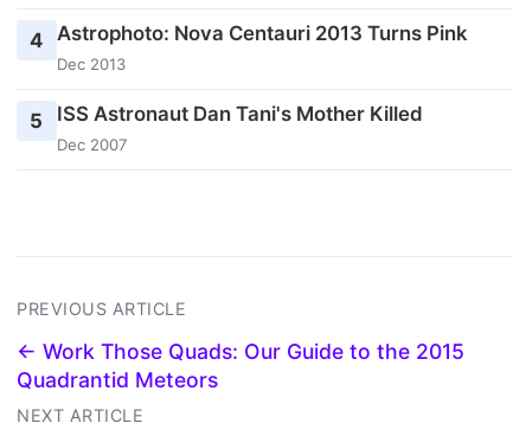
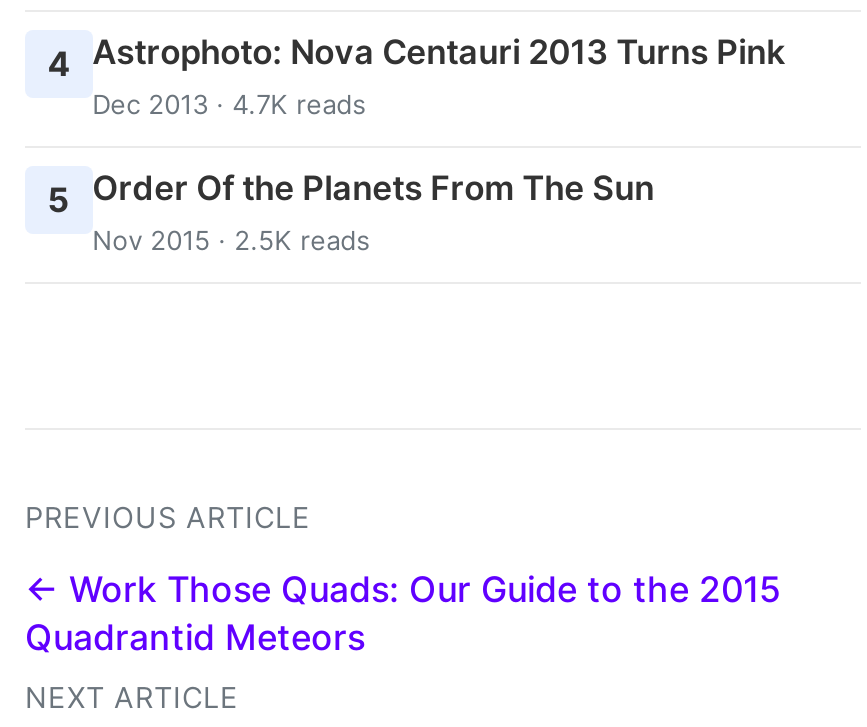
- Dec 2013
+ Dec 2013 · 4.7K reads

- 5 ISS Astronaut Dan Tani's Mother Killed
- Dec 2007
+ 5 Order Of the Planets From The Sun
+ Nov 2015 · 2.5K reads
